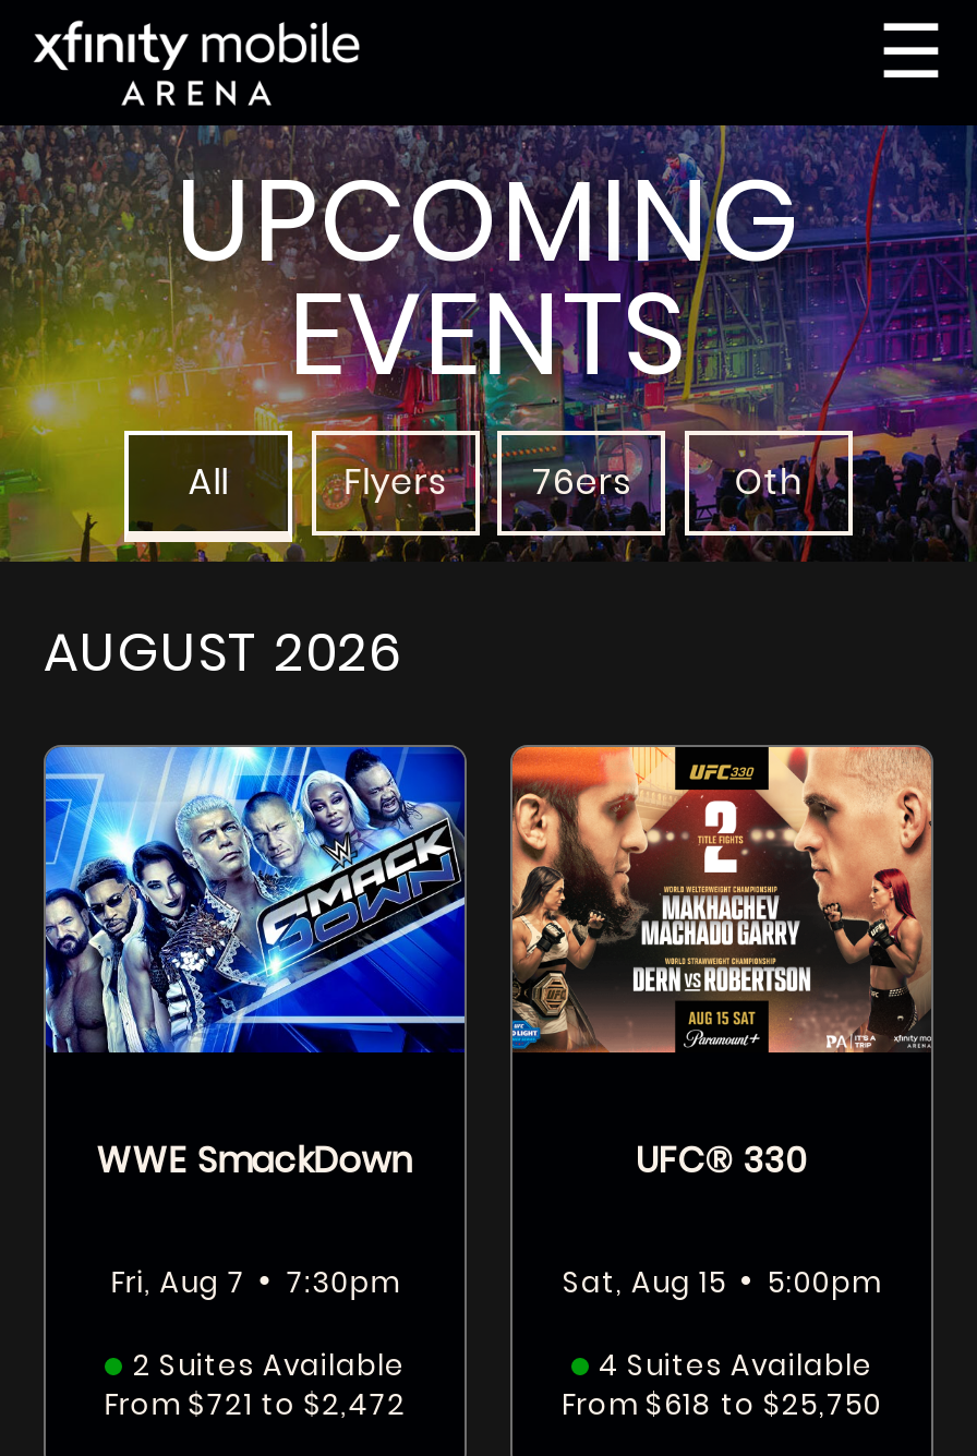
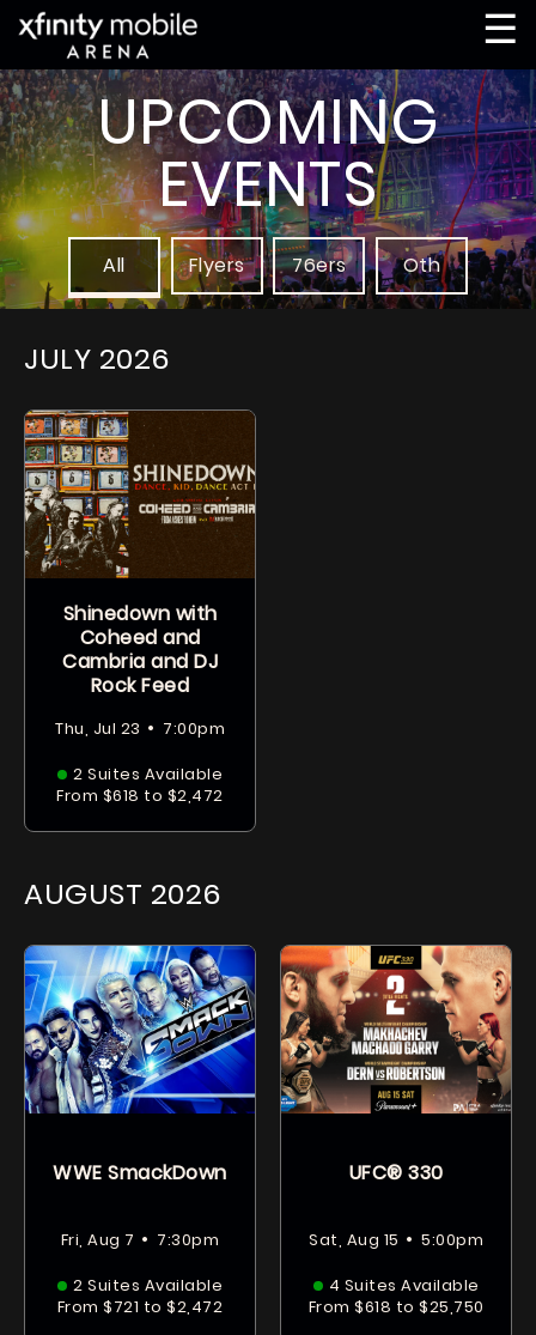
+ JULY 2026

+ [image]
+ Shinedown with
+ Coheed and
+ Cambria and DJ
+ Rock Feed
+ Thu, Jul 23 • 7:00pm
+ 2 Suites Available
+ From $618 to $2,472
